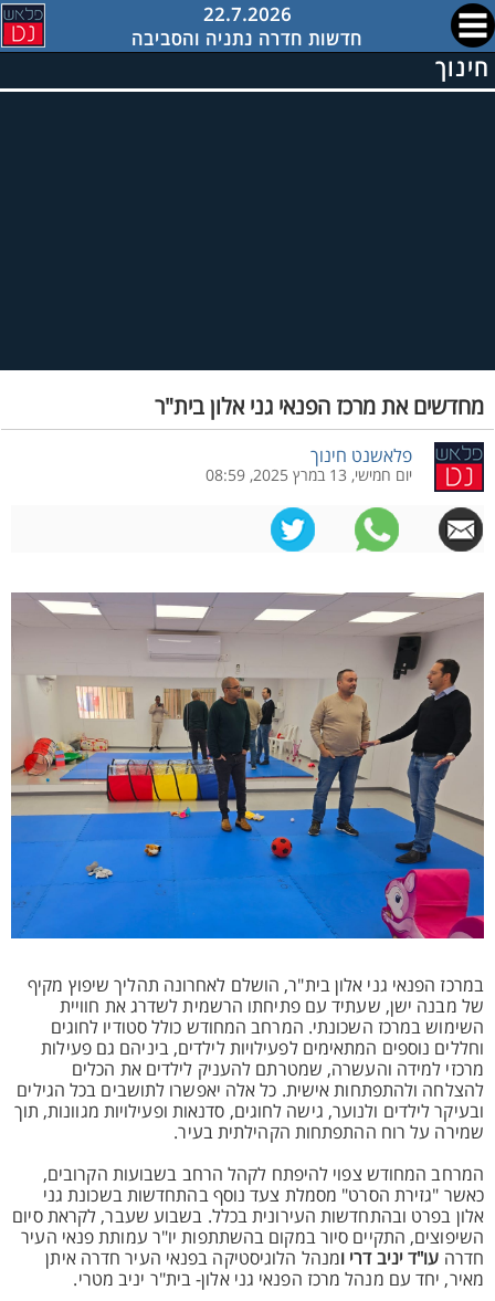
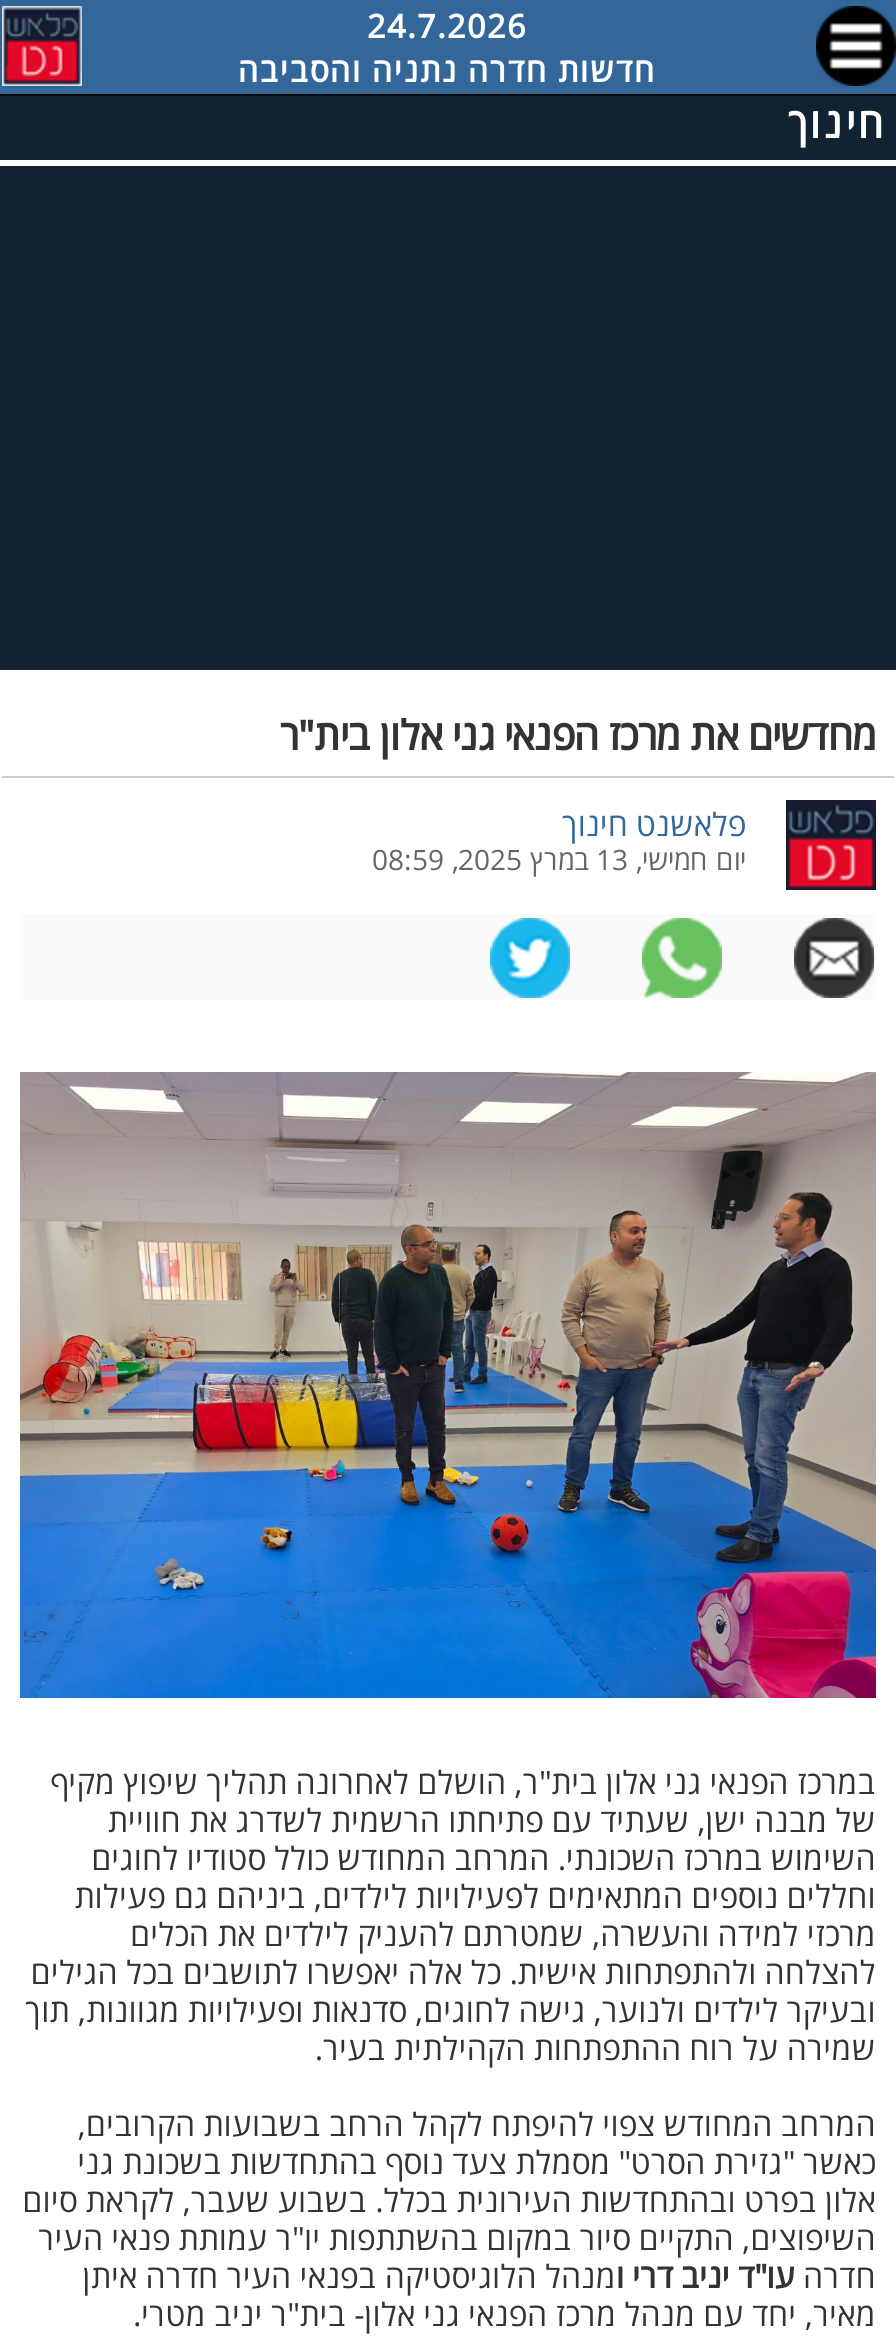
- 22.7.2026
+ 24.7.2026
